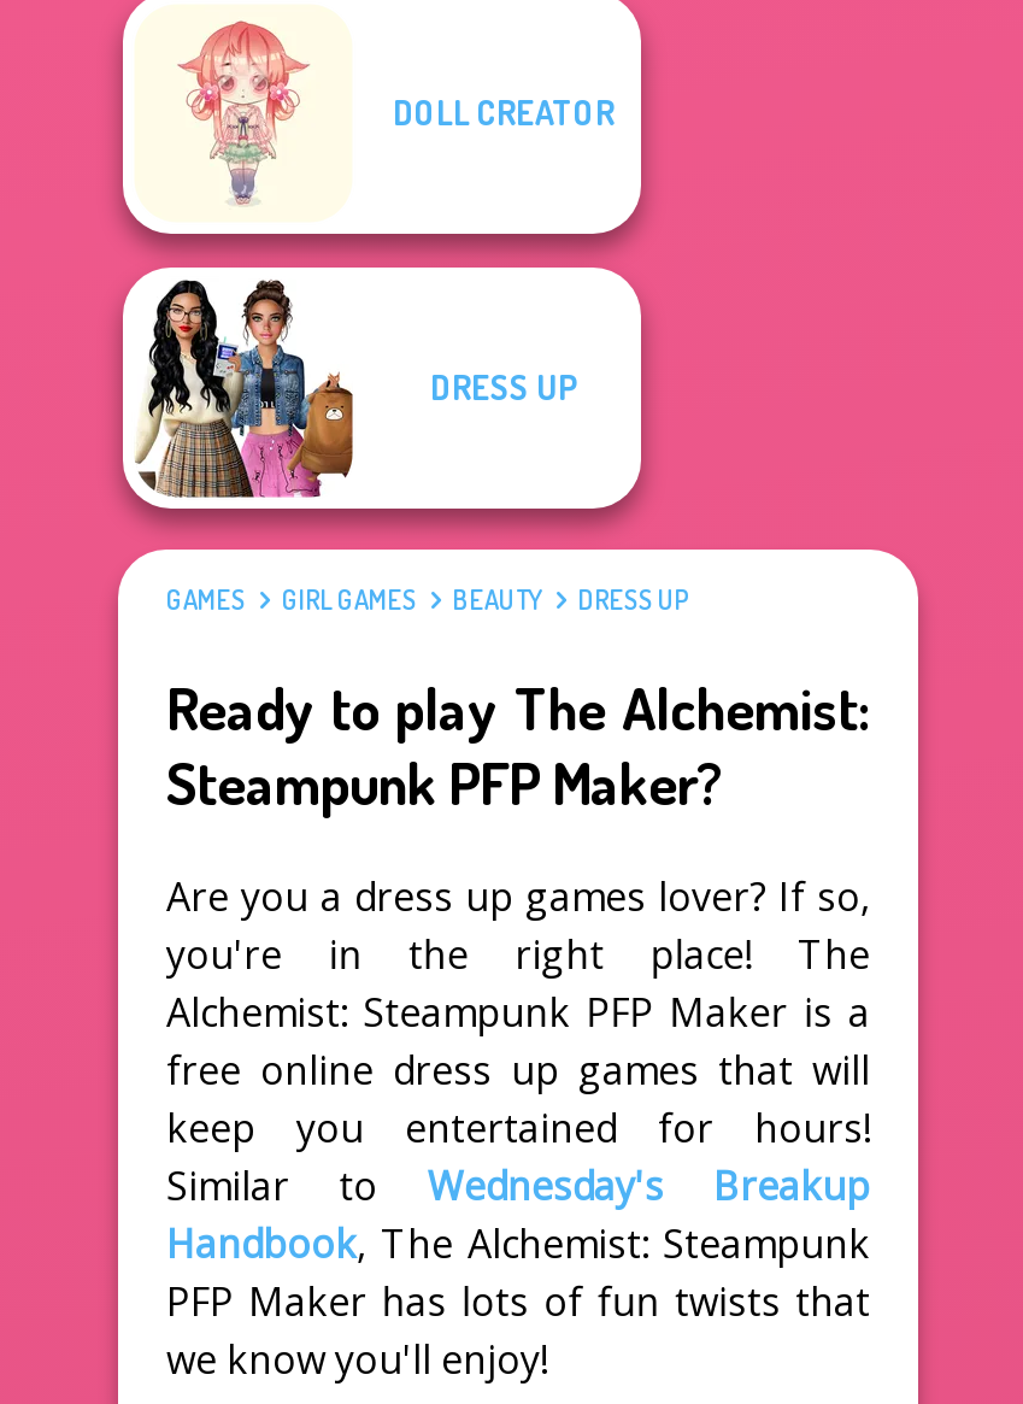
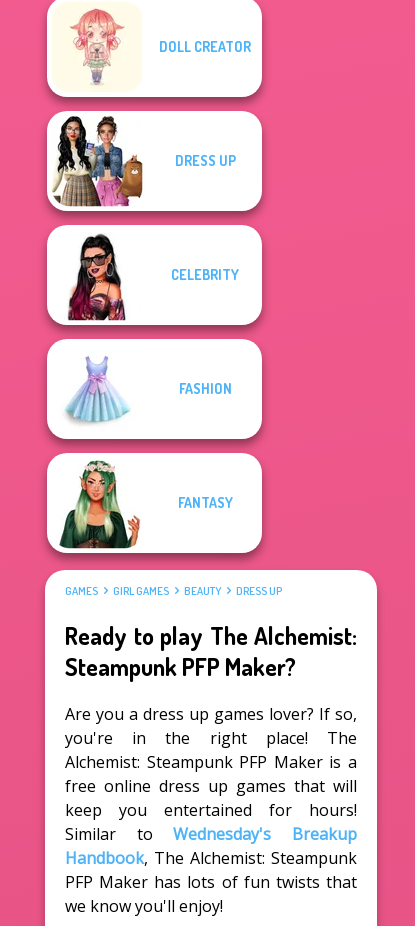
+ [image]
+ CELEBRITY

+ [image]
+ FANTASY

+ [image]

+ FASHION
